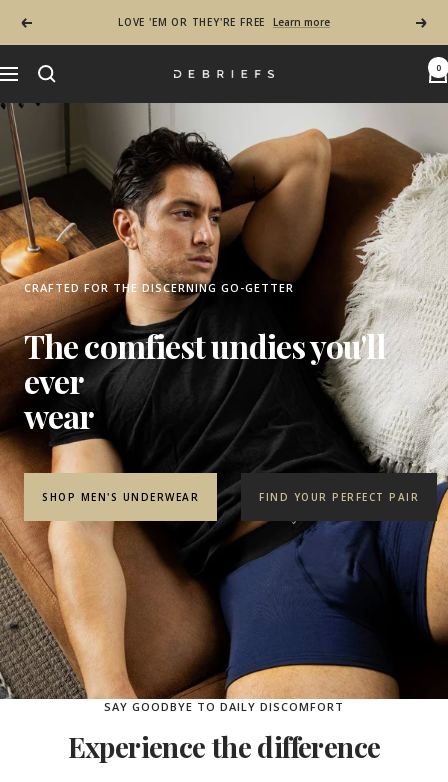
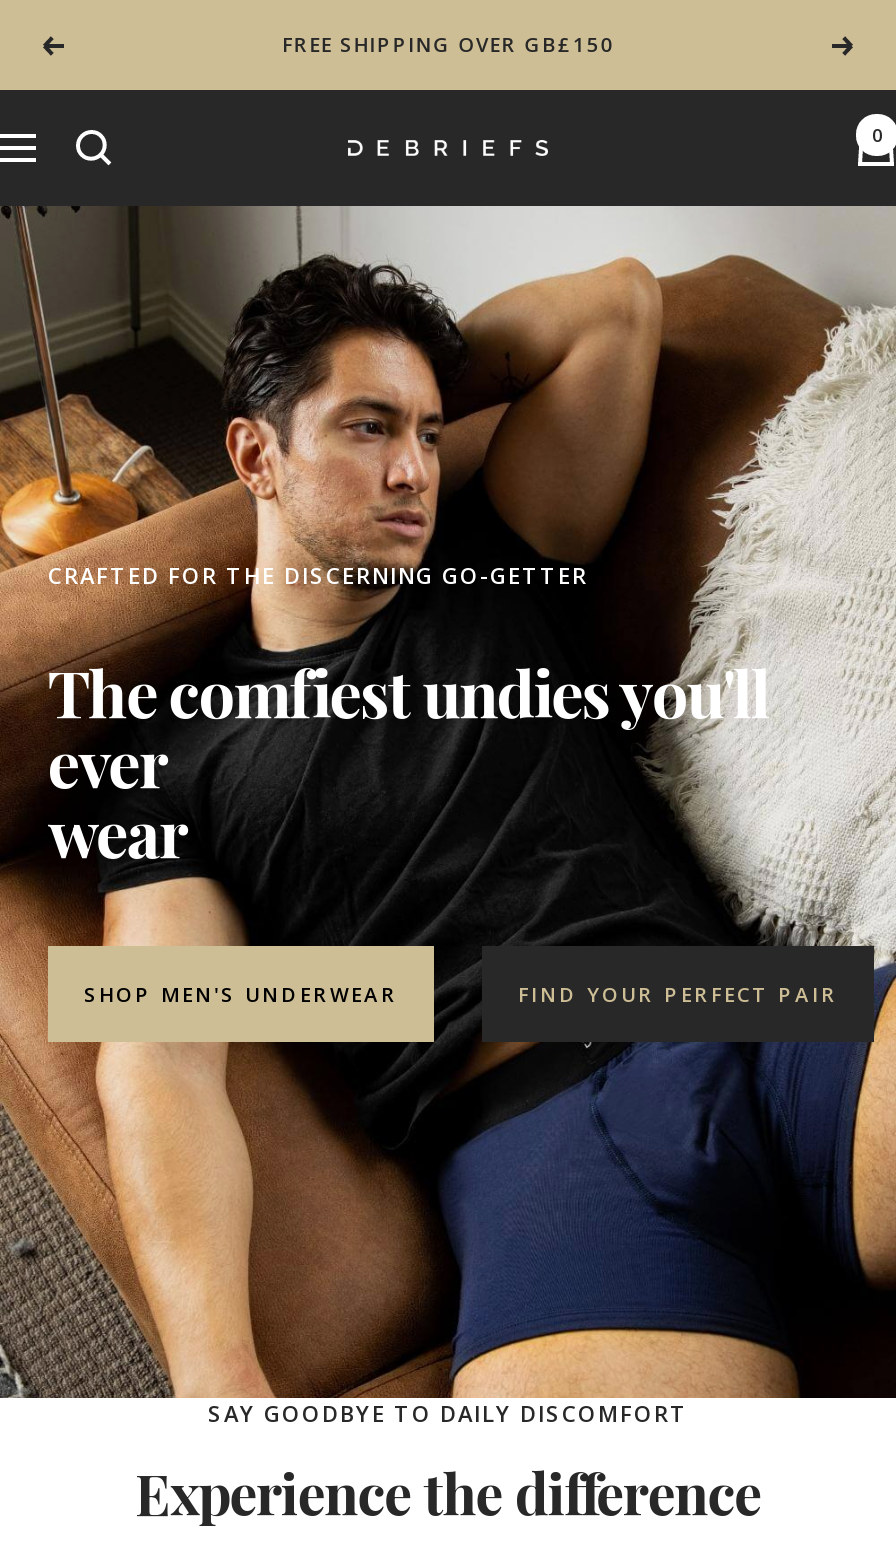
- LOVE 'EM OR THEY'RE FREE Learn more
+ FREE SHIPPING OVER GB£150
